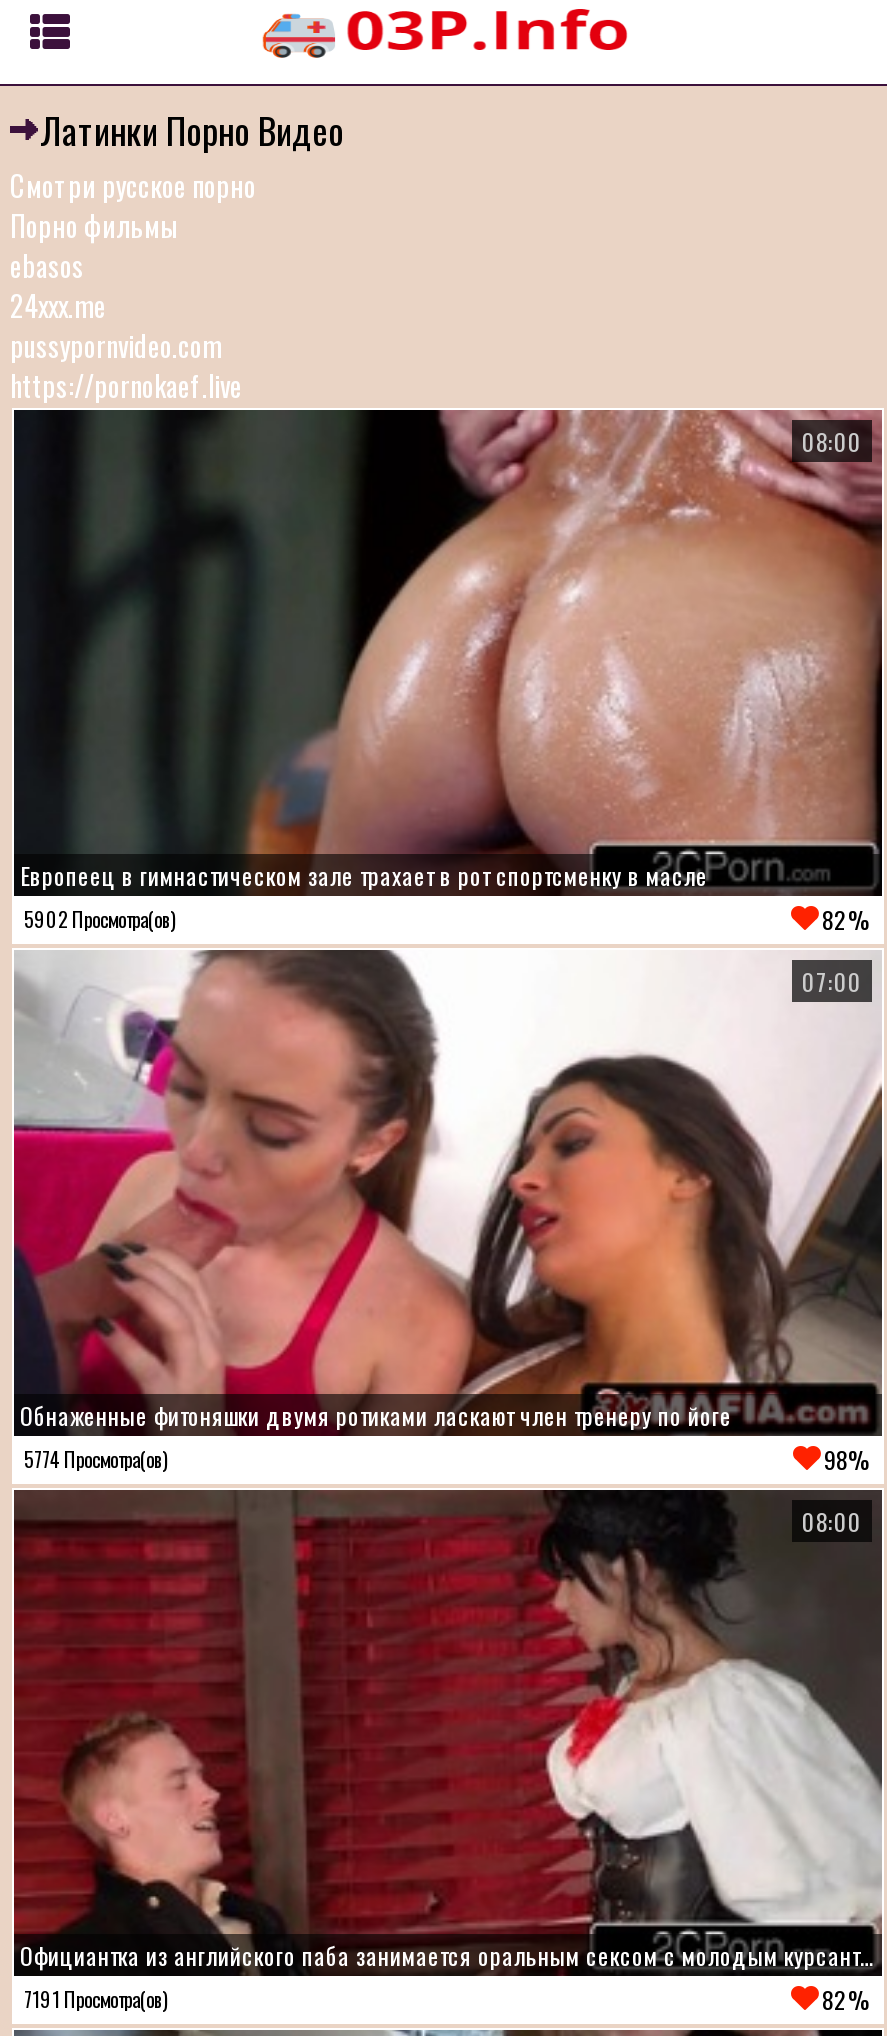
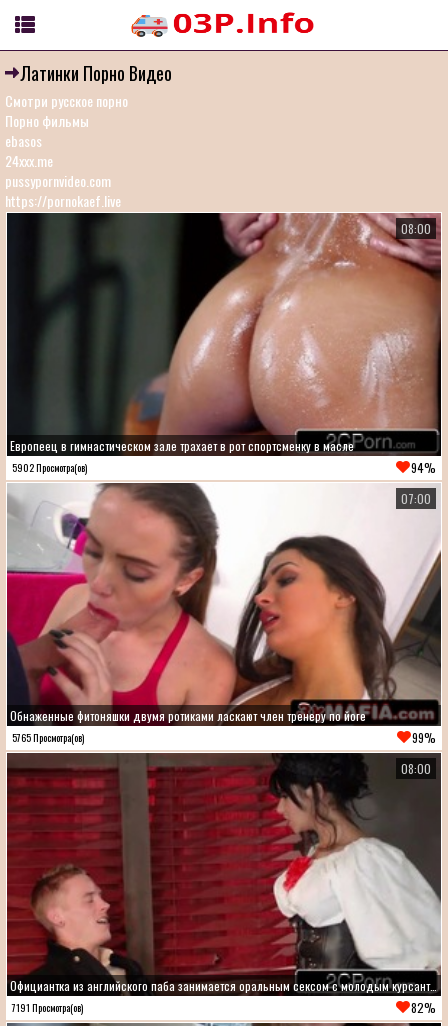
- 82%
+ 94%

- 5774 Просмотра(ов)
+ 5765 Просмотра(ов)

- 98%
+ 99%
